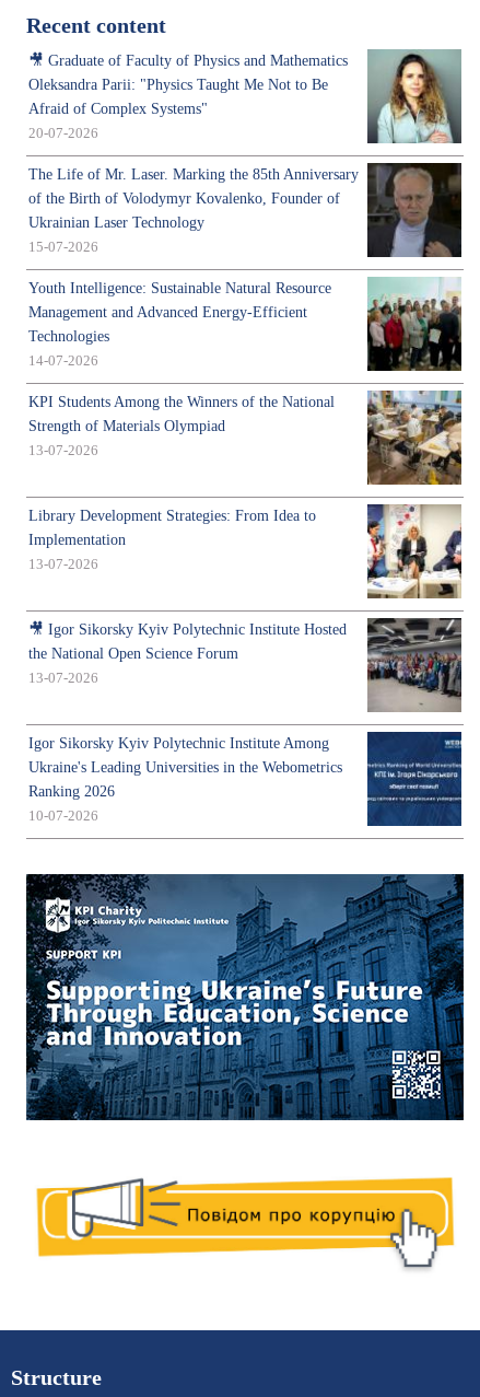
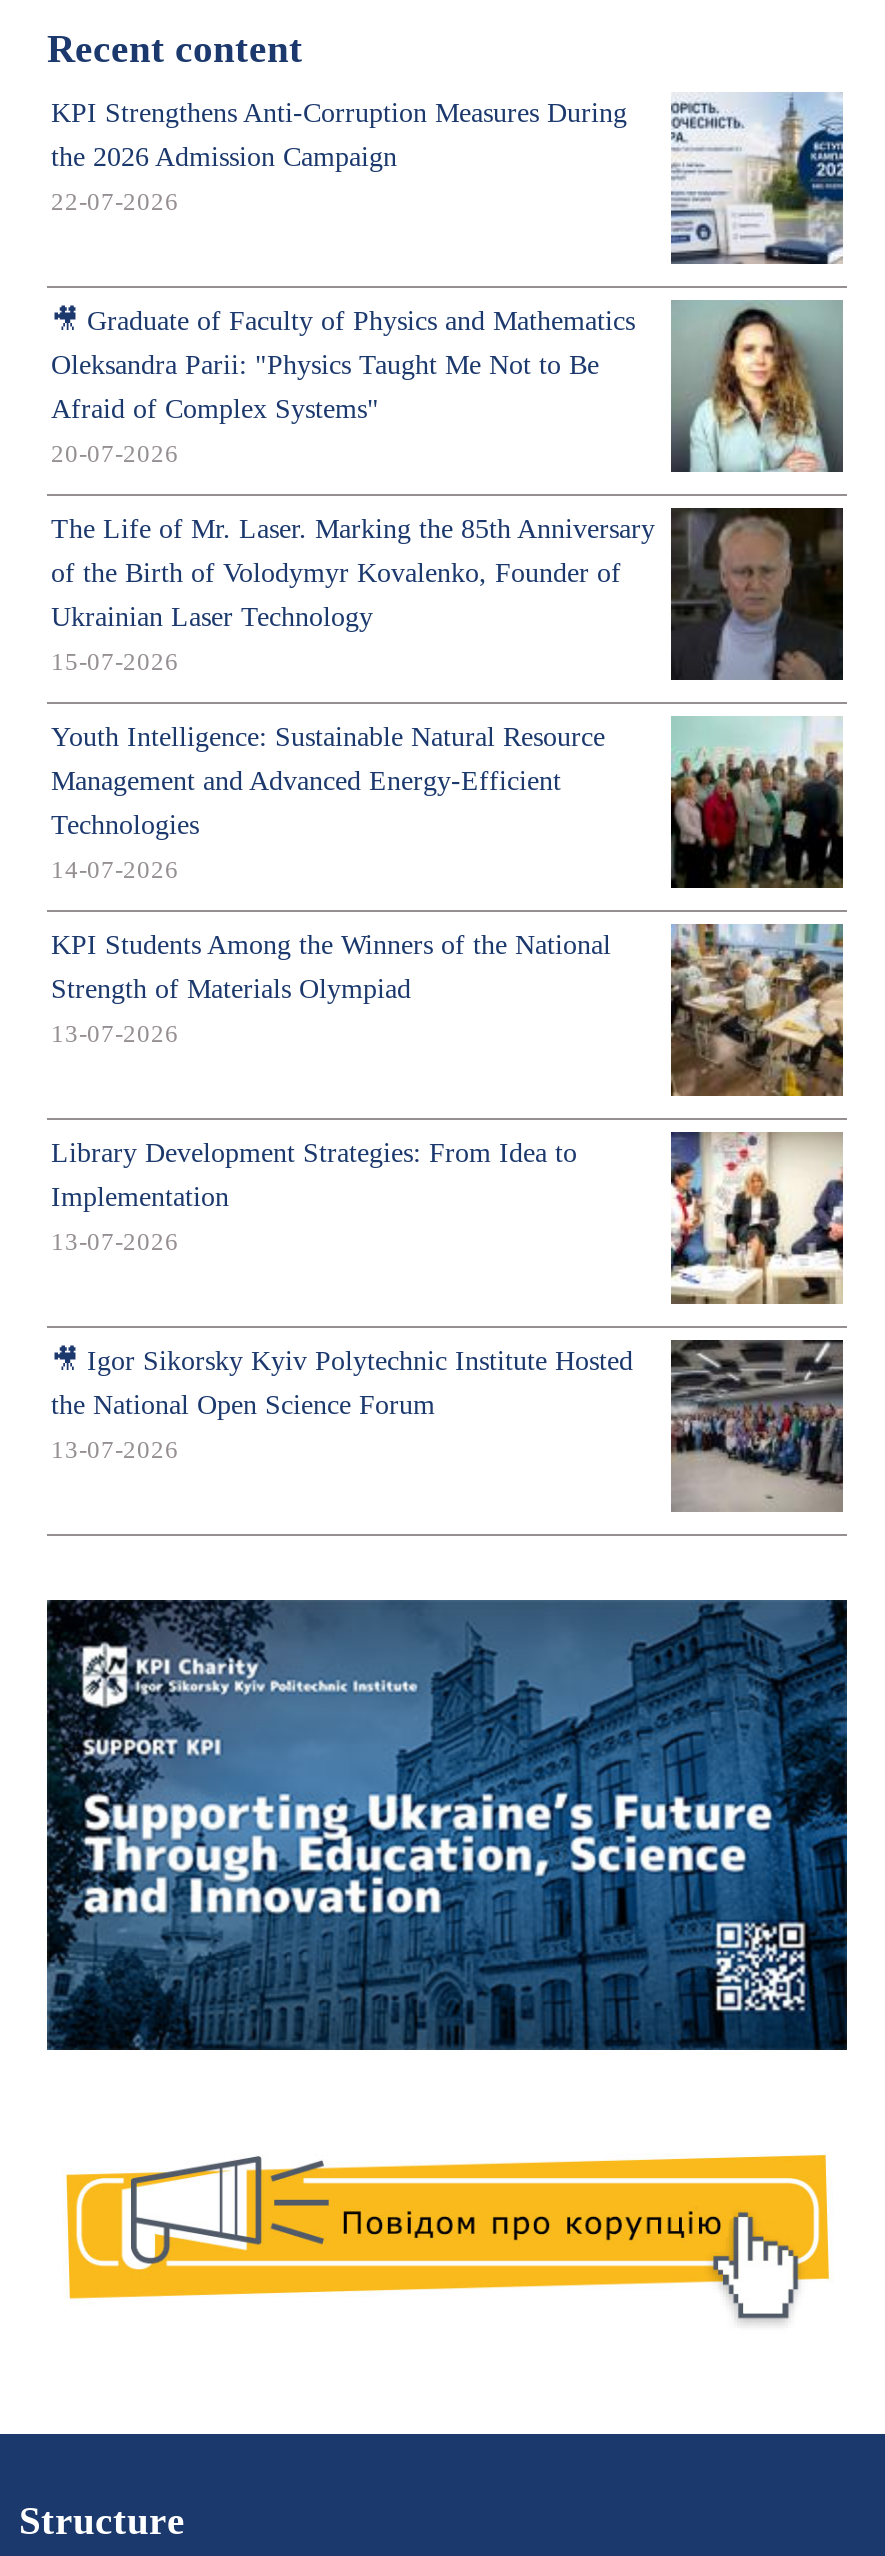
+ [image]
+ KPI Strengthens Anti-Corruption Measures During
+ the 2026 Admission Campaign
+ 22-07-2026

moved down: [image] | Oleksandra Parii: "Physics Taught Me Not to Be | Afraid of Complex Systems" | ... | the National Open Science Forum | 13-07-2026

- [image]
- Igor Sikorsky Kyiv Polytechnic Institute Among
- Ukraine's Leading Universities in the Webometrics
- Ranking 2026
- 10-07-2026
